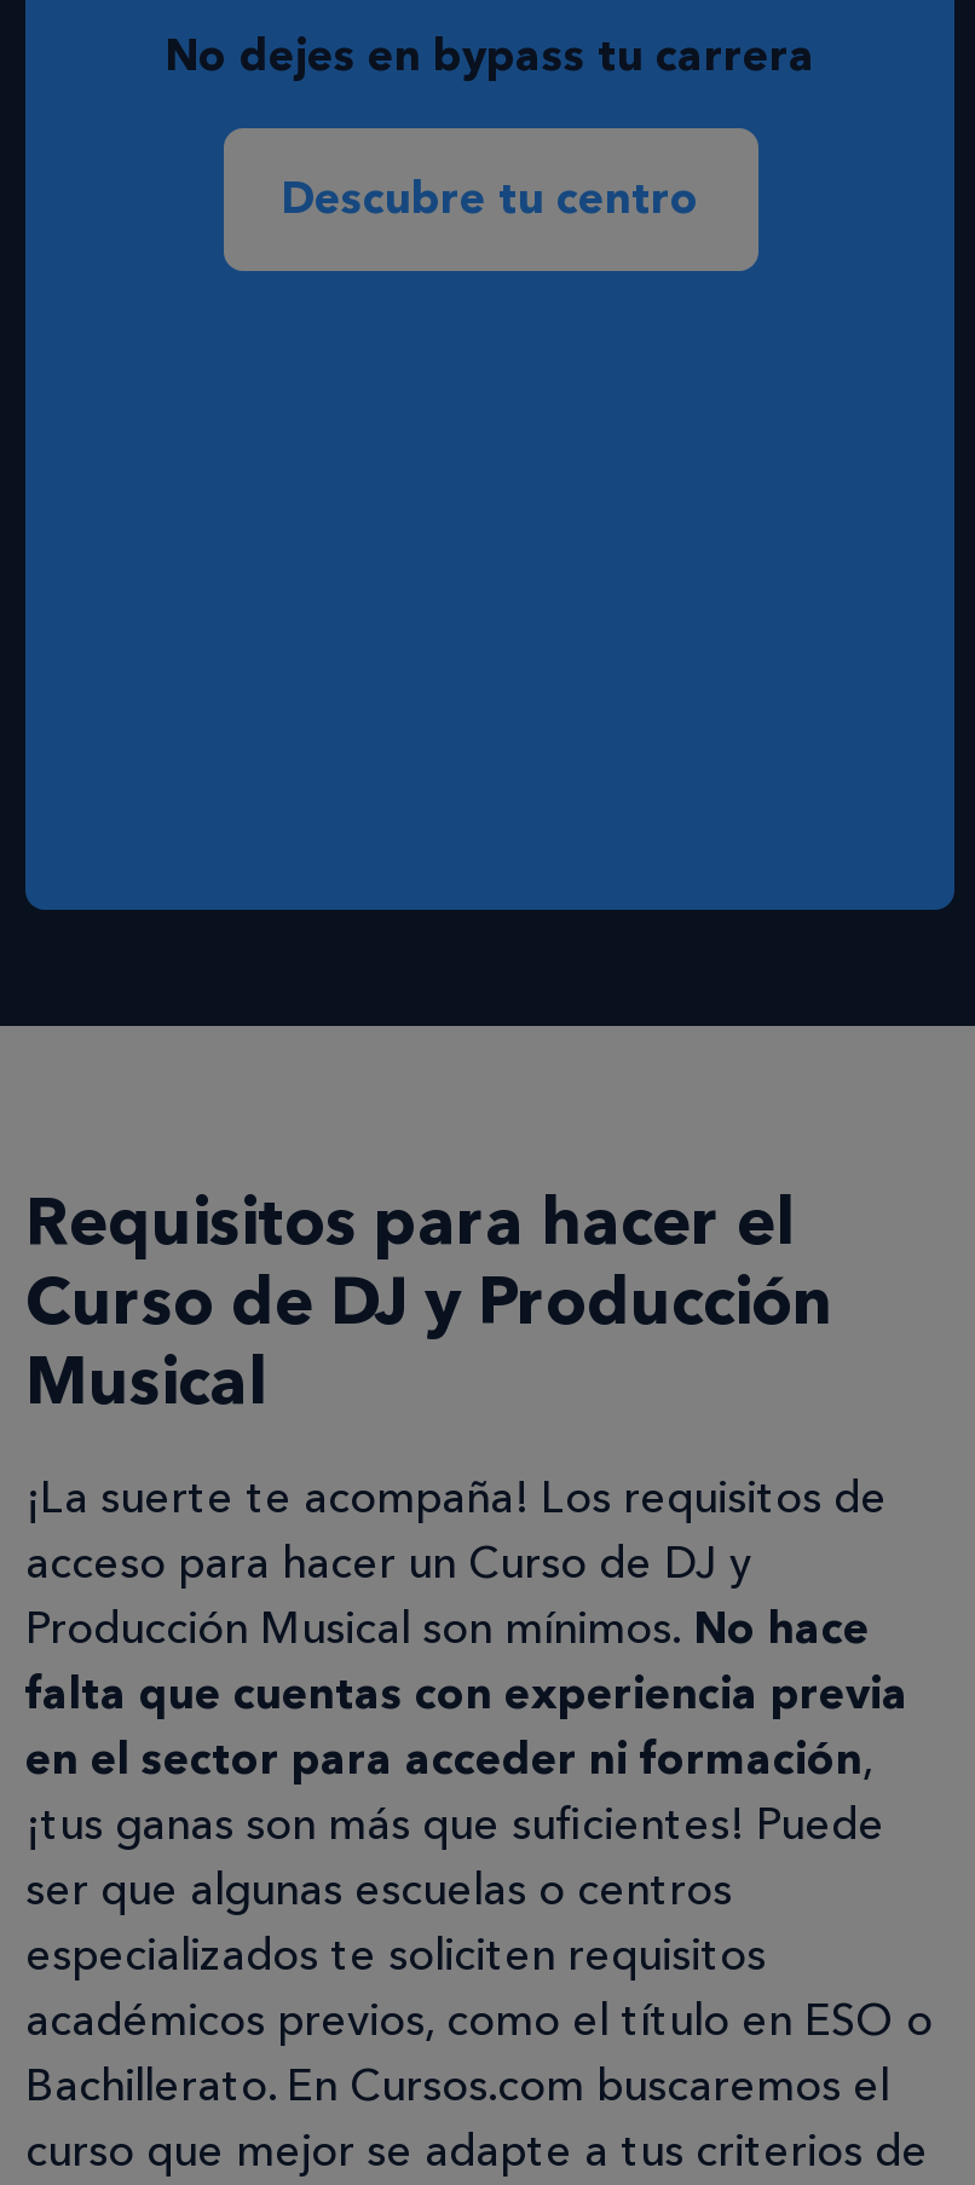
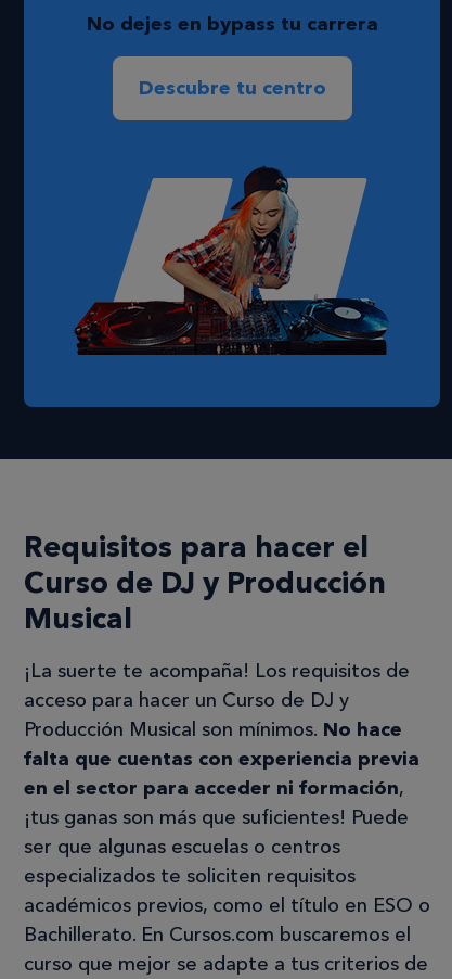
+ [image]
